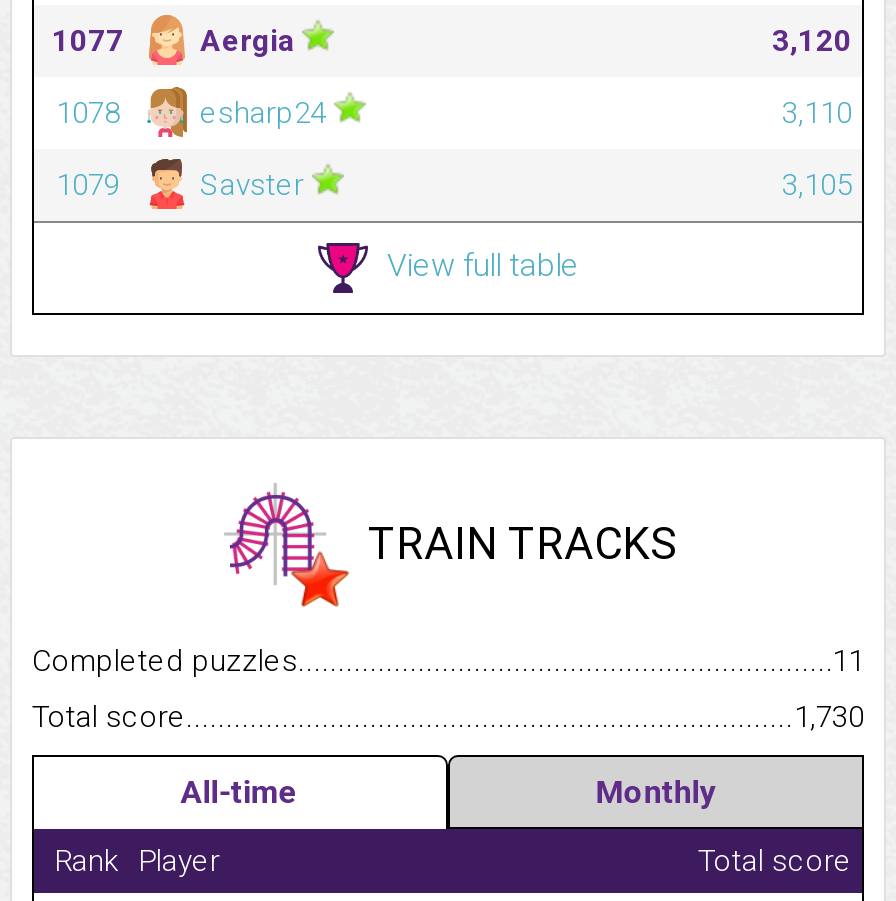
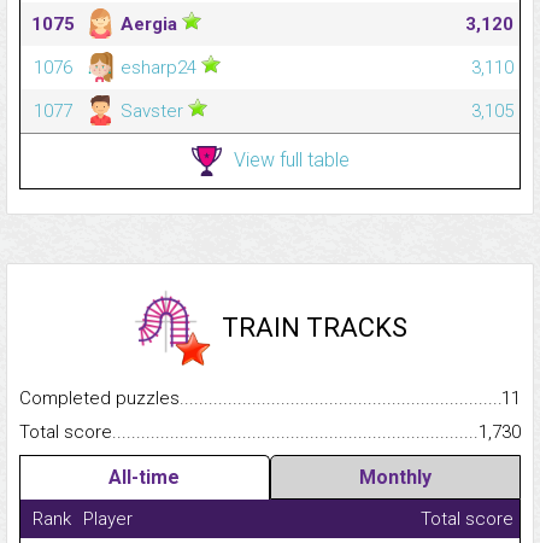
- 1077 Aergia
+ 1075 Aergia

- 1078
+ 1076

- 1079 Savster
+ 1077 Savster
